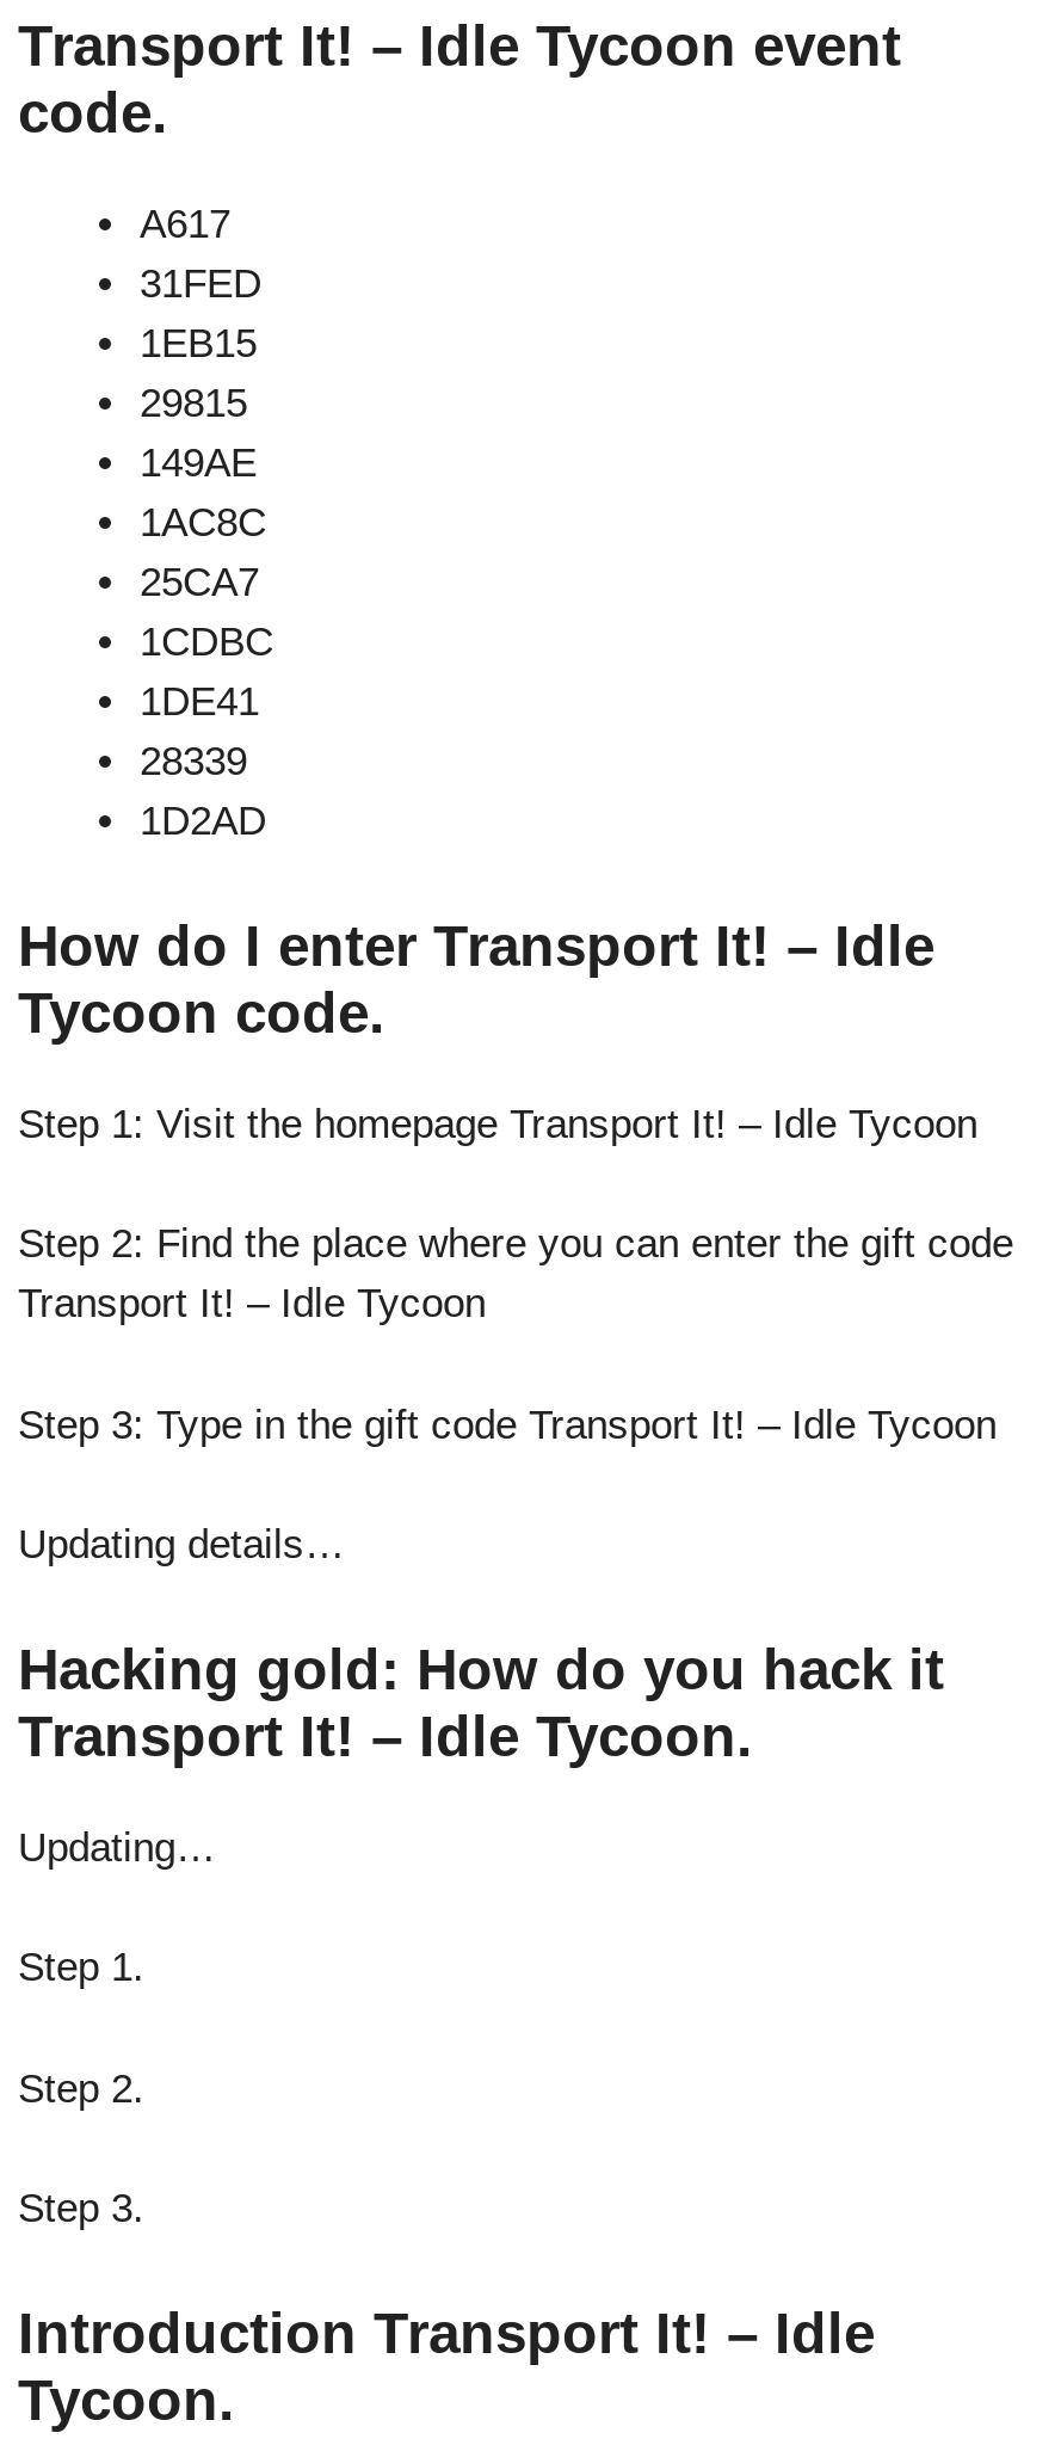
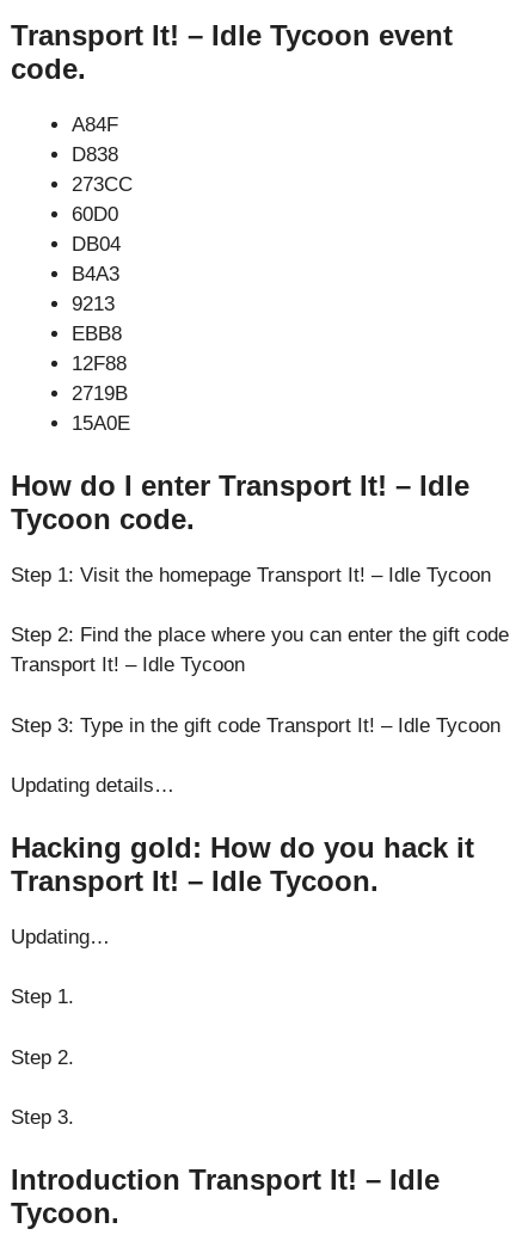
- A617
- 31FED
- 1EB15
- 29815
- 149AE
- 1AC8C
- 25CA7
- 1CDBC
- 1DE41
- 28339
- 1D2AD
+ A84F
+ D838
+ 273CC
+ 60D0
+ DB04
+ B4A3
+ 9213
+ EBB8
+ 12F88
+ 2719B
+ 15A0E
